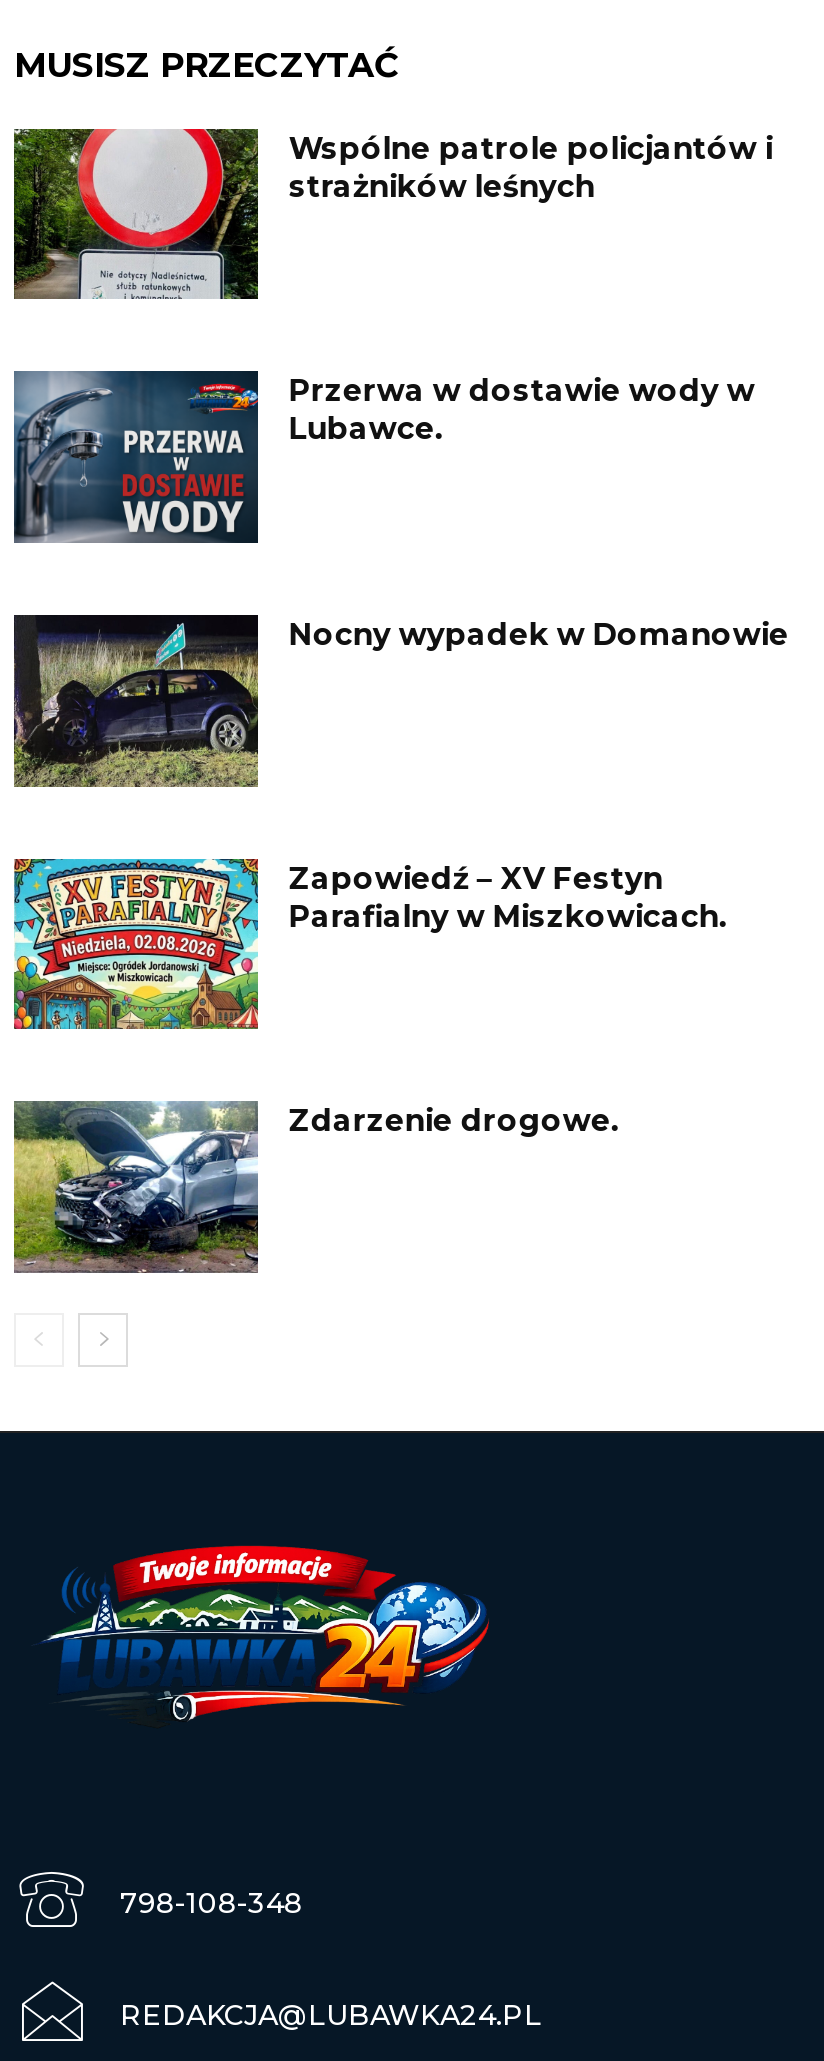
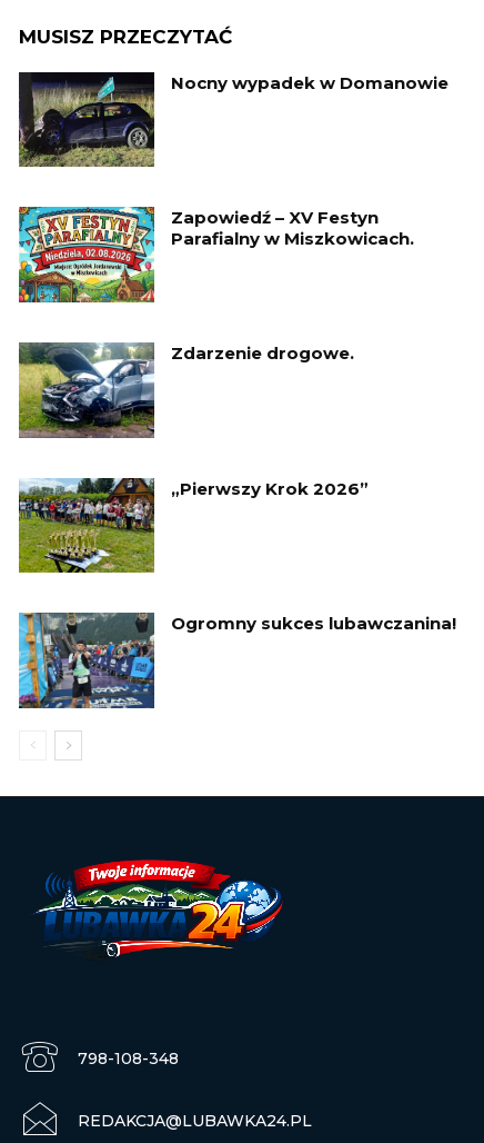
- [image]
- Wspólne patrole policjantów i
- strażników leśnych

- [image]
- Przerwa w dostawie wody w
- Lubawce.

moved up: [image] | Nocny wypadek w Domanowie | Zapowiedź – XV Festyn | Parafialny w Miszkowicach. | Zdarzenie drogowe.

moved up: [image]

+ [image]
+ „Pierwszy Krok 2026”

+ [image]
+ Ogromny sukces lubawczanina!
